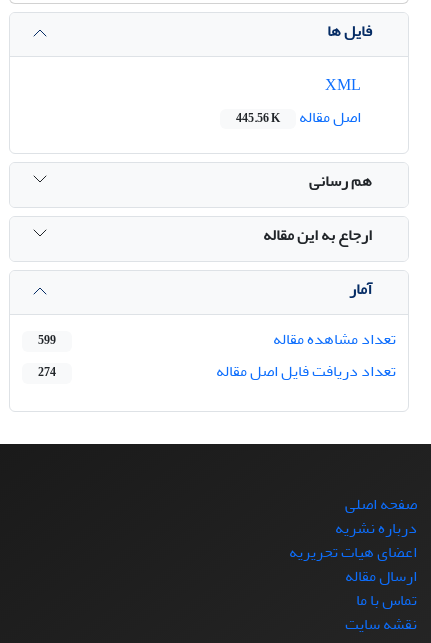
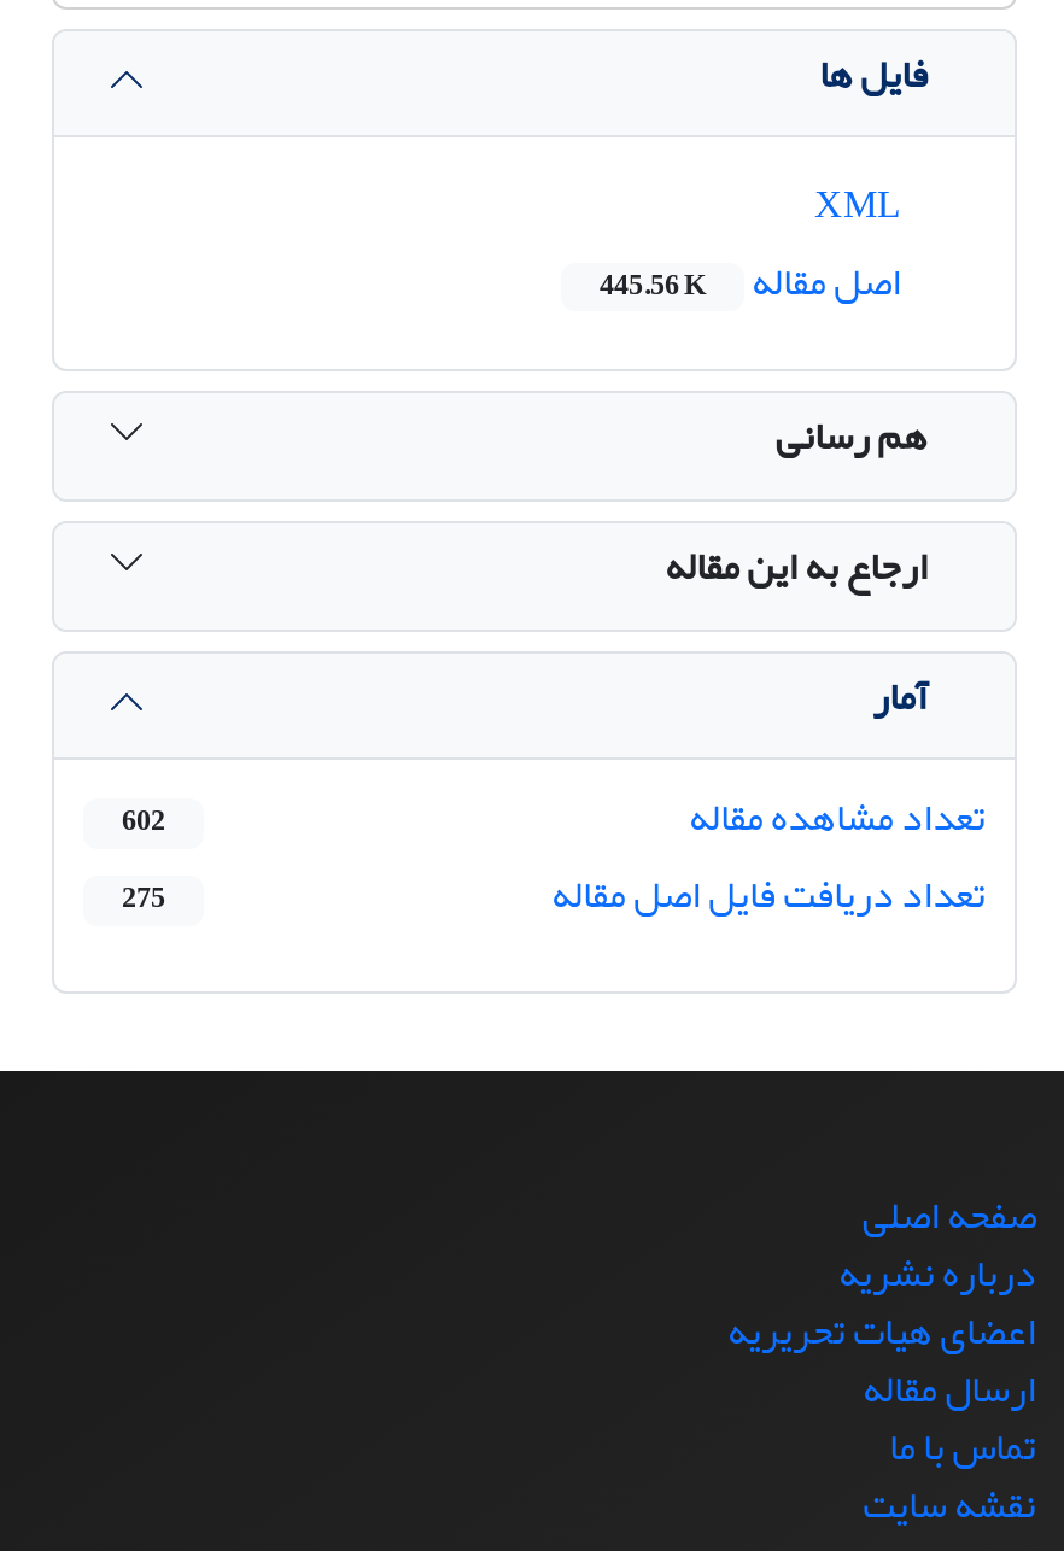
- 599
+ 602

- 274
+ 275
